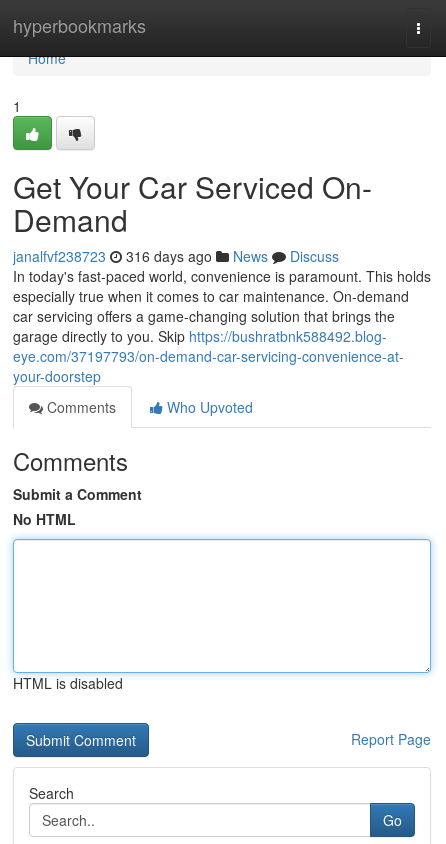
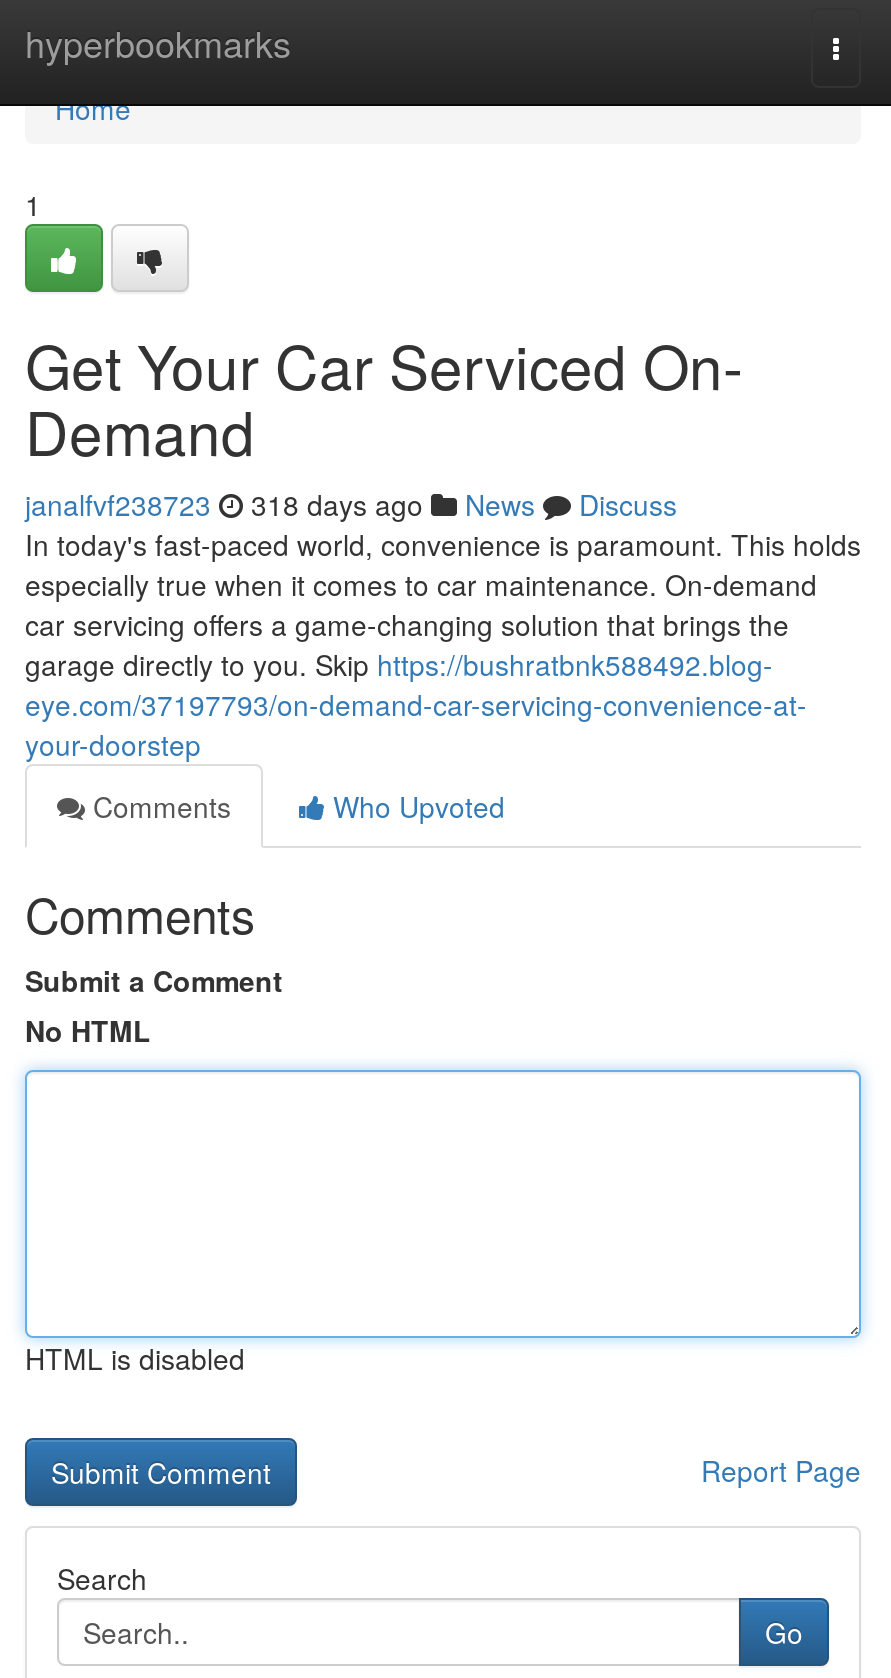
- janalfvf238723 316 days ago News Discuss
+ janalfvf238723 318 days ago News Discuss
